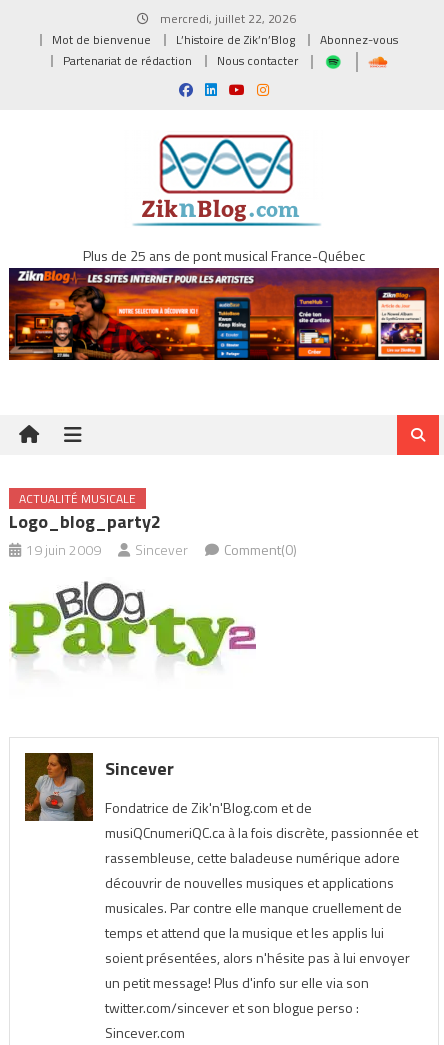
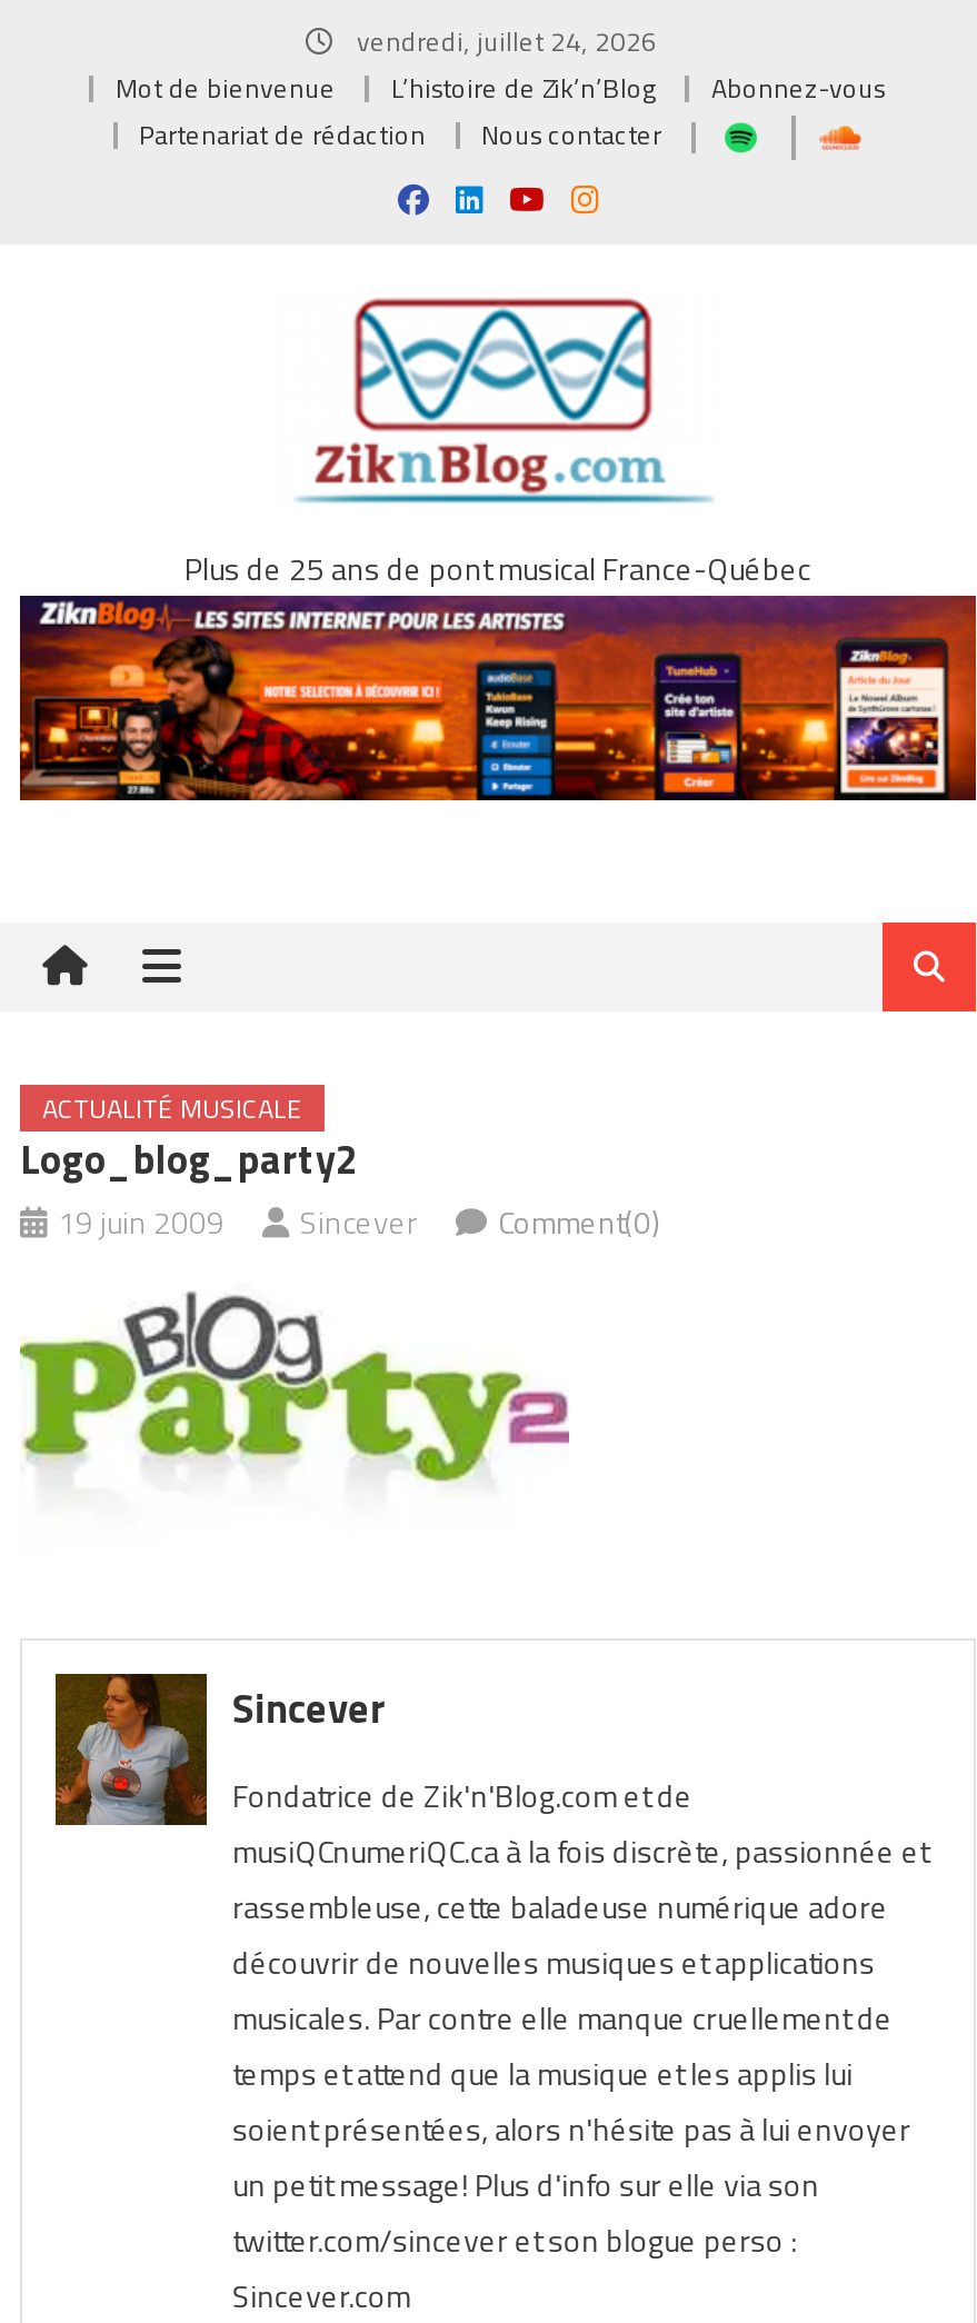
- mercredi, juillet 22, 2026
+ vendredi, juillet 24, 2026
